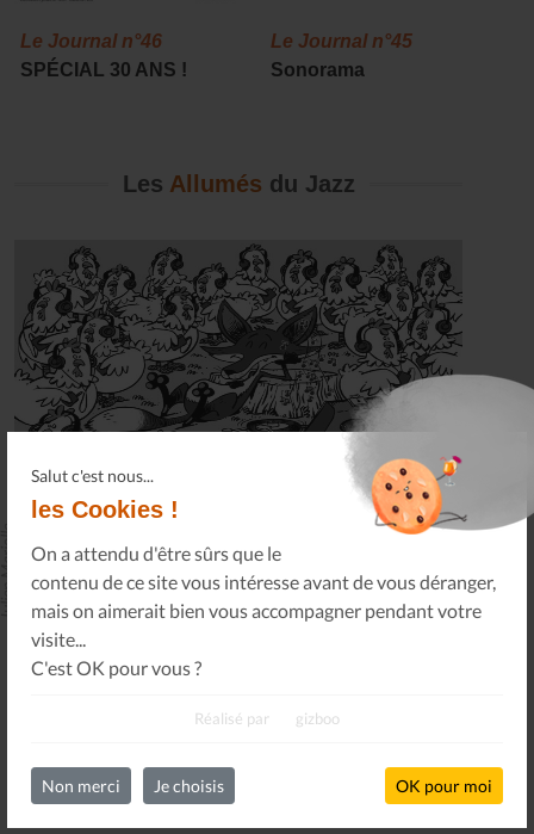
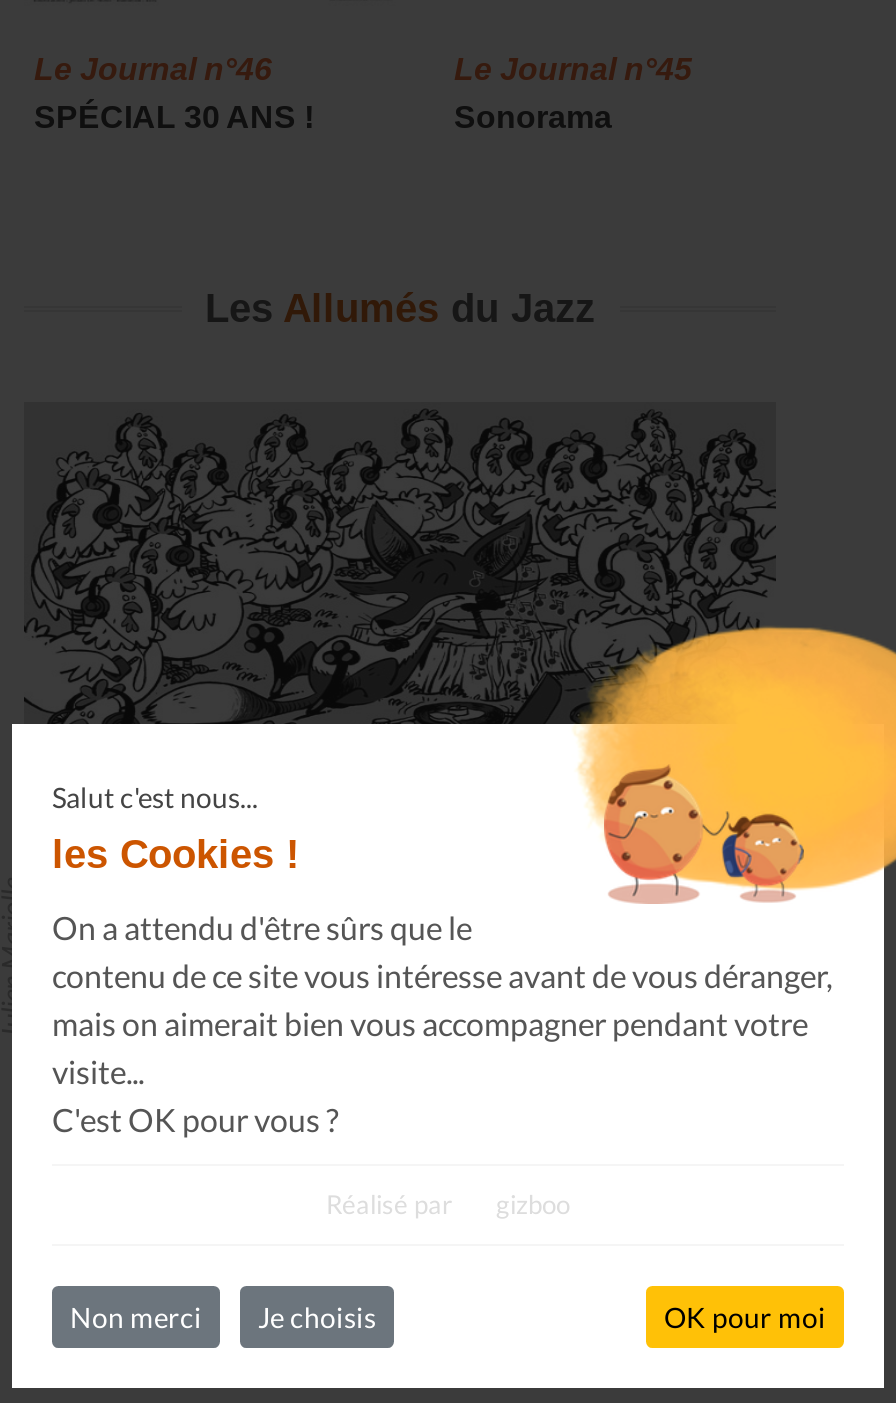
- [image]
+ [image]
